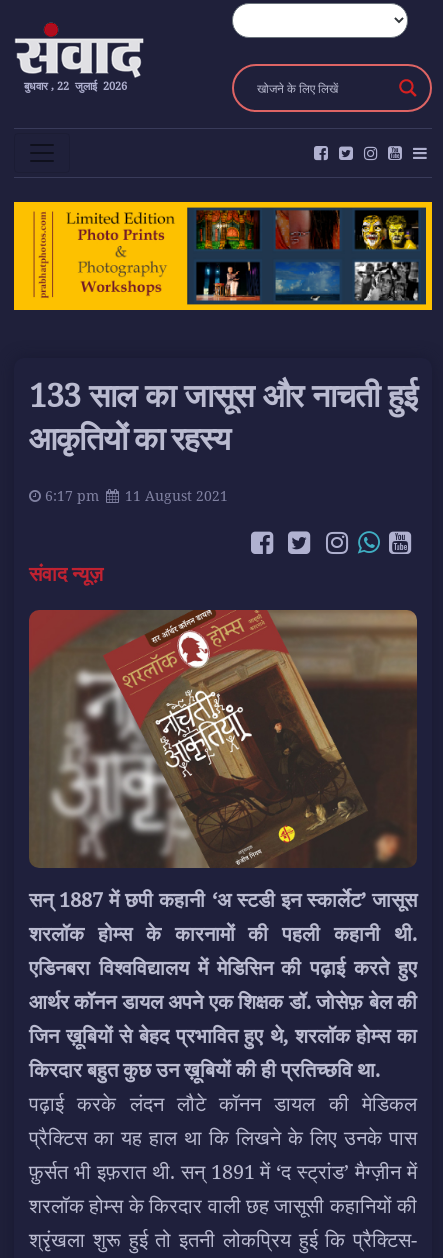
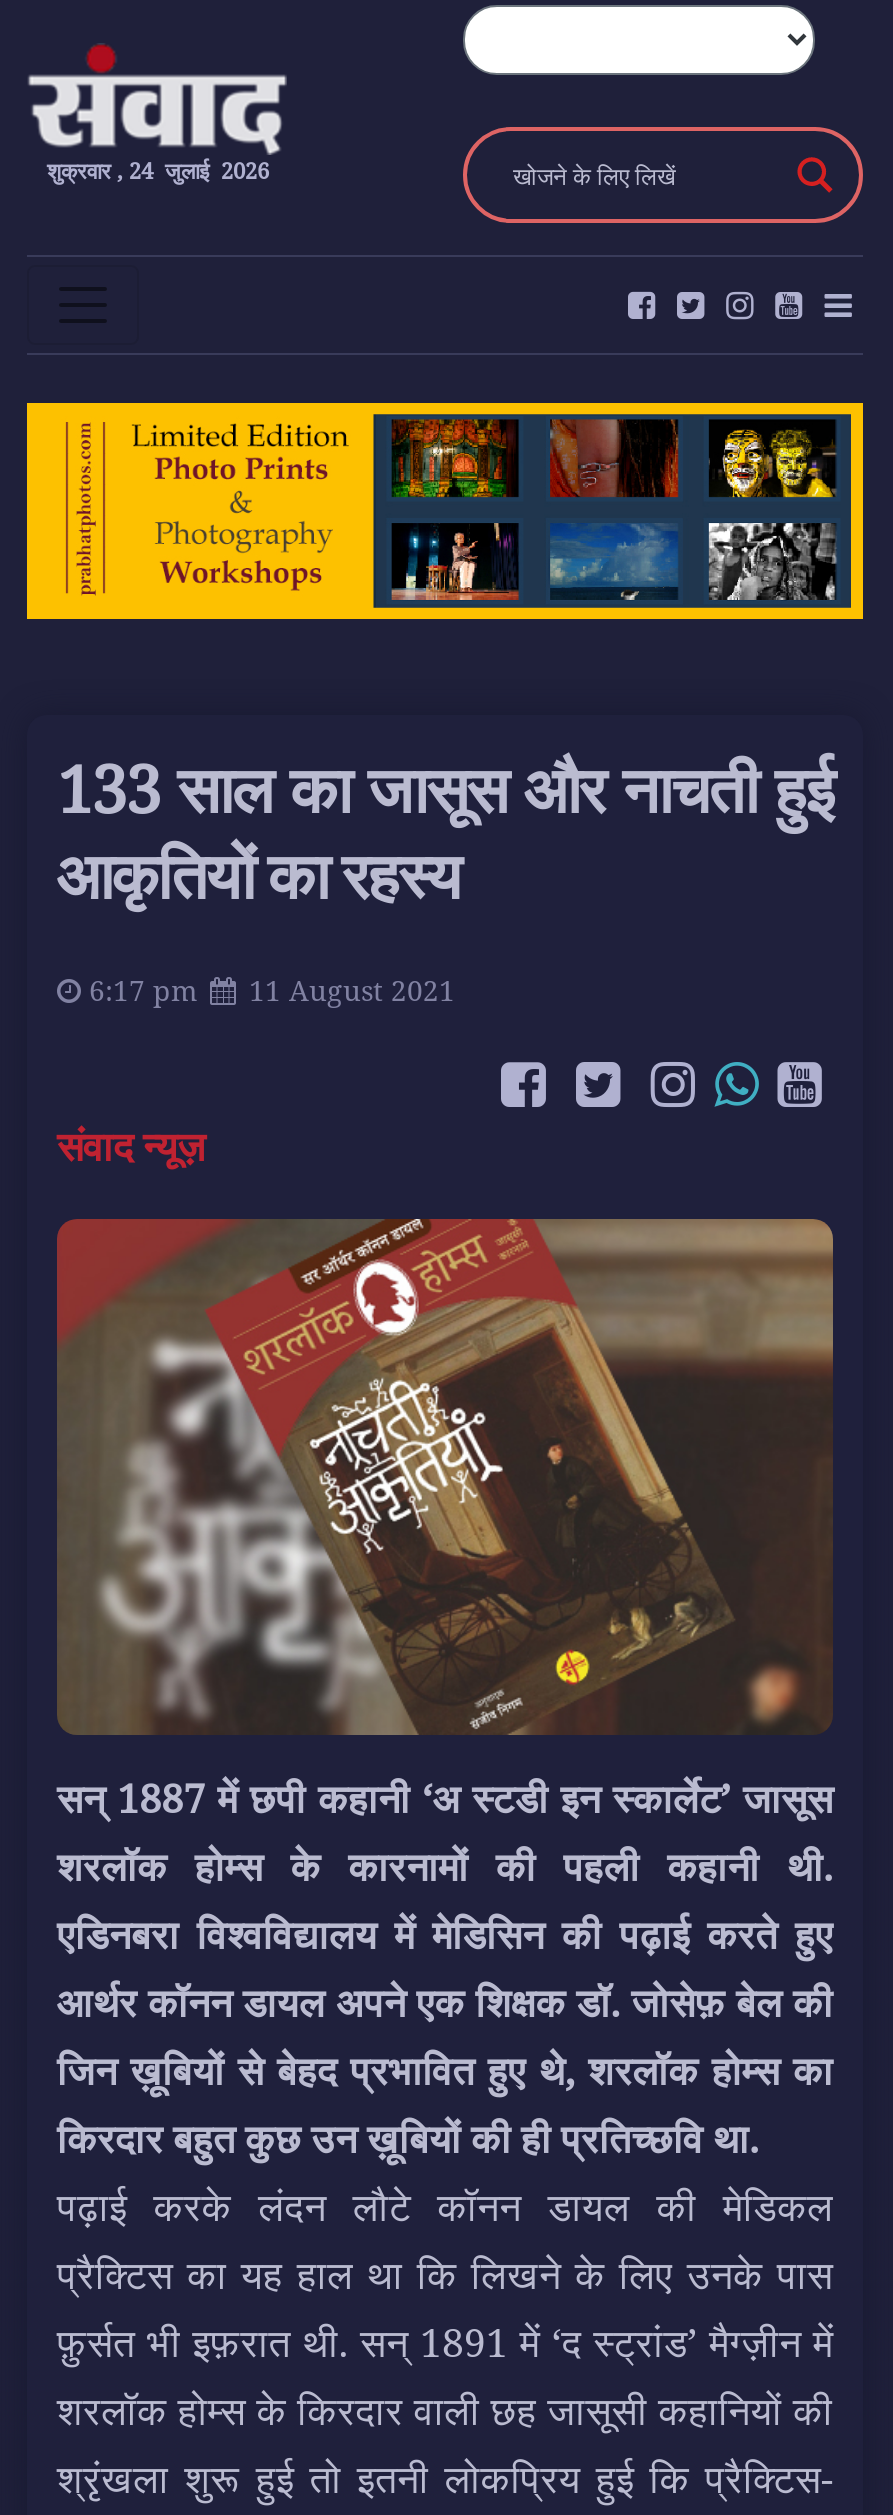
- बुधवार , 22 जुलाई 2026
+ शुक्रवार , 24 जुलाई 2026
